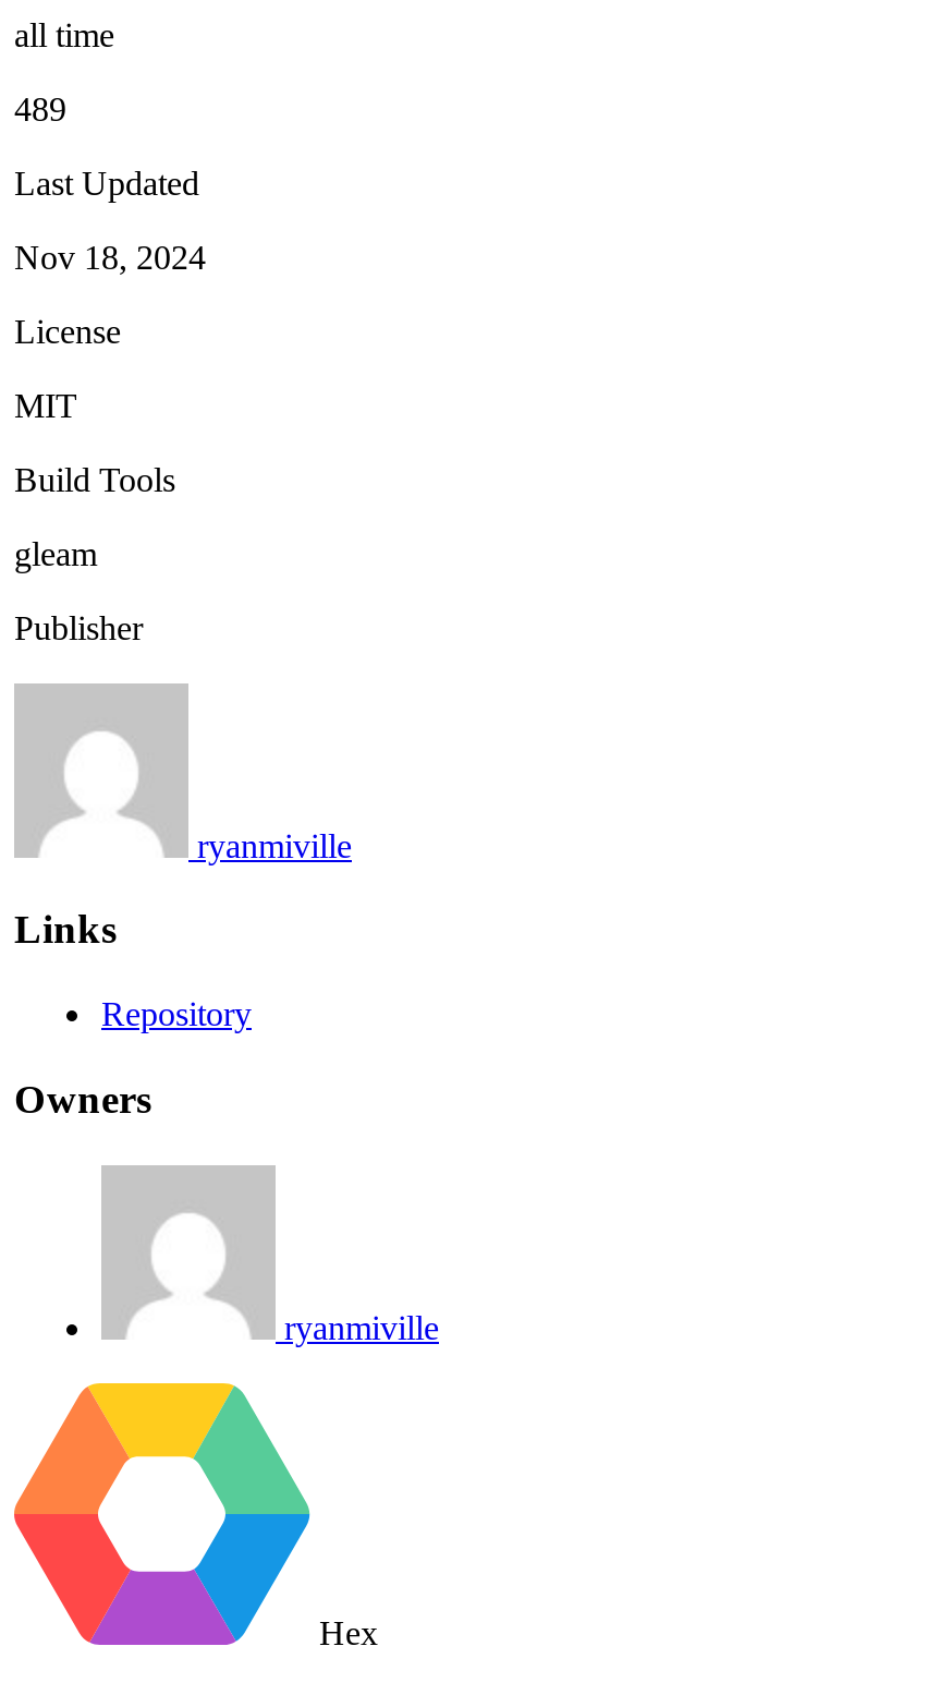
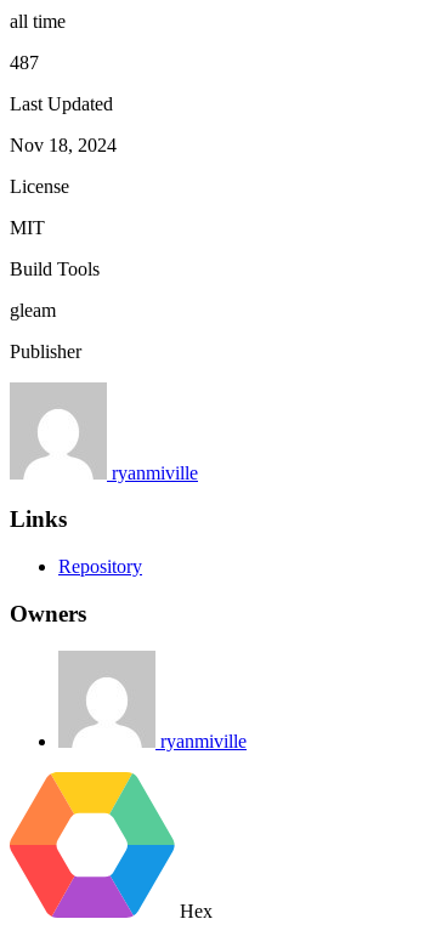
- 489
+ 487
